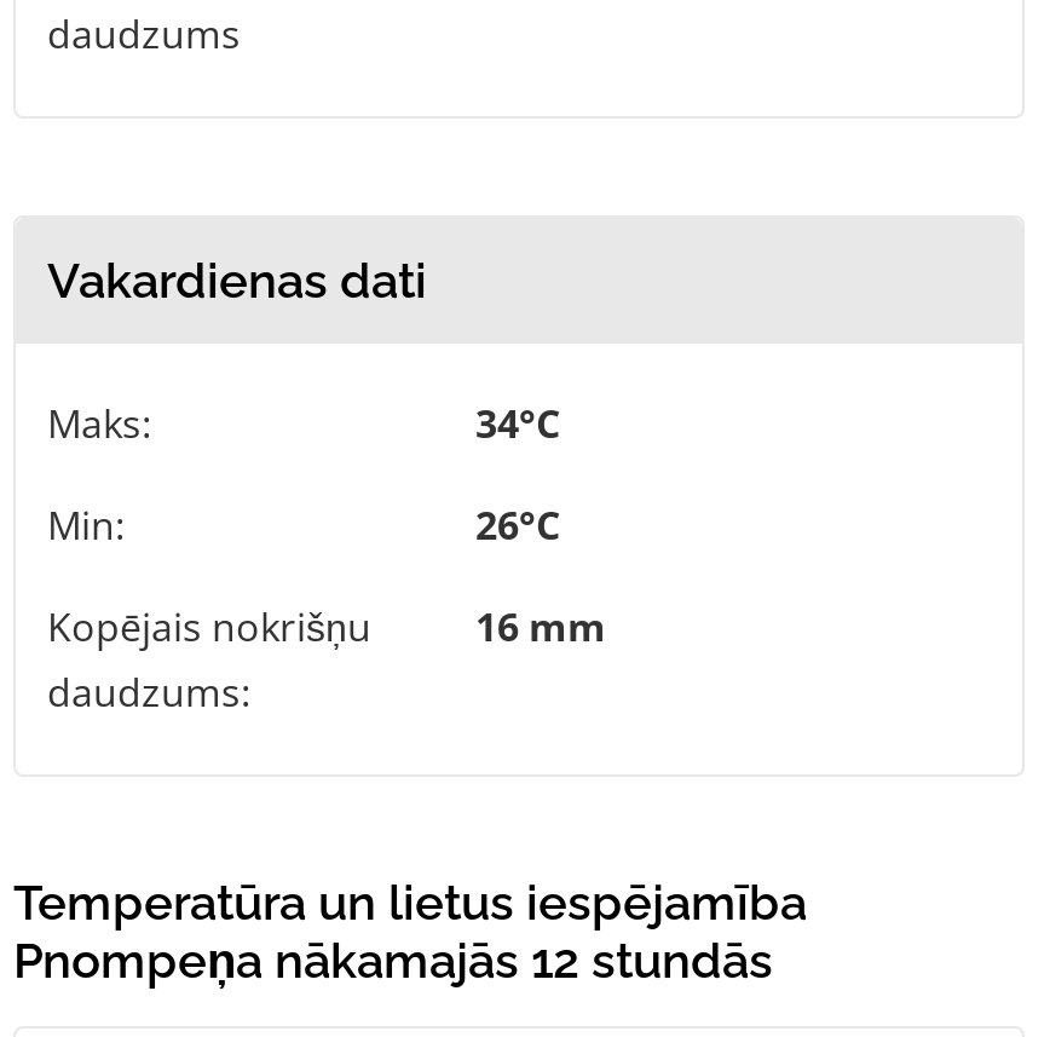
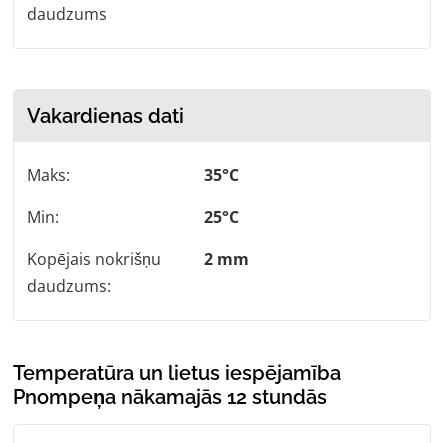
- 34°C
+ 35°C

- 26°C
+ 25°C

- Kopējais nokrišņu 16 mm
+ Kopējais nokrišņu 2 mm
